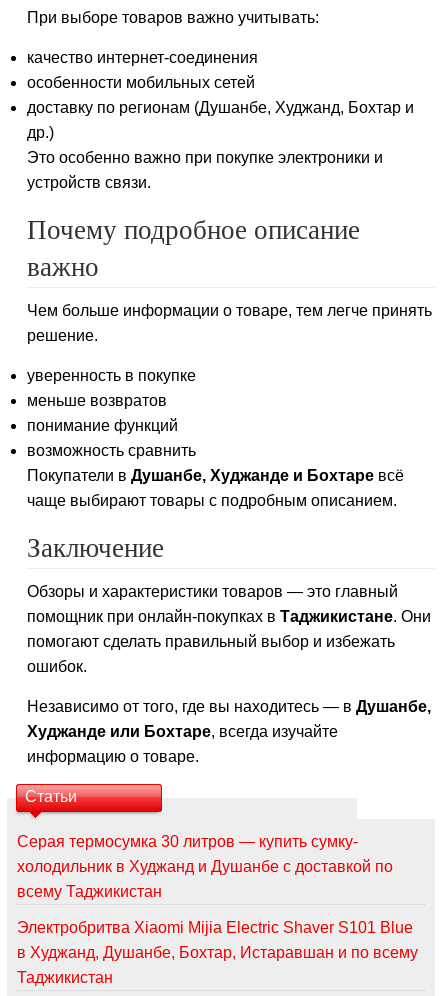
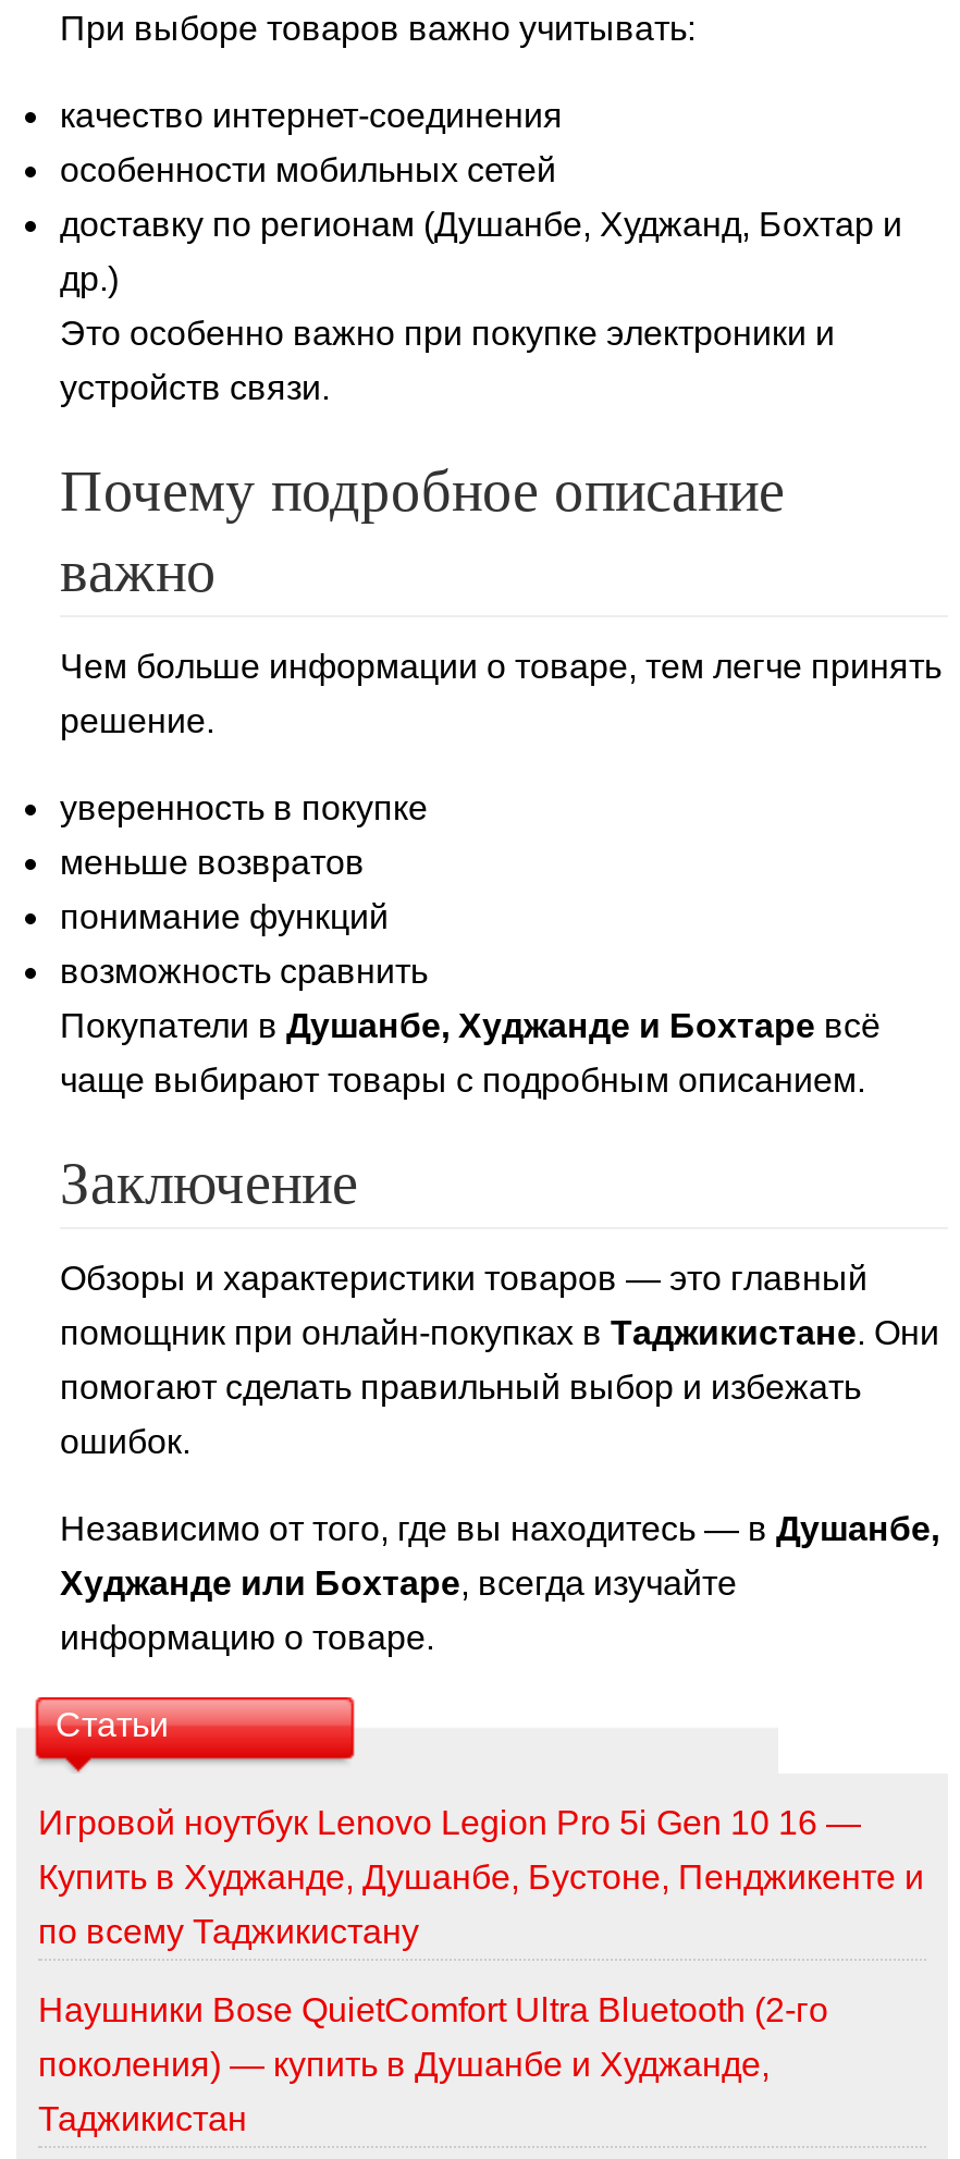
- Серая термосумка 30 литров — купить сумку-
+ Игровой ноутбук Lenovo Legion Pro 5i Gen 10 16 —

- холодильник в Худжанд и Душанбе с доставкой по
+ Купить в Худжанде, Душанбе, Бустоне, Пенджикенте и

- всему Таджикистан
+ по всему Таджикистану

- Электробритва Xiaomi Mijia Electric Shaver S101 Blue
+ Наушники Bose QuietComfort Ultra Bluetooth (2-го

- в Худжанд, Душанбе, Бохтар, Истаравшан и по всему
+ поколения) — купить в Душанбе и Худжанде,
